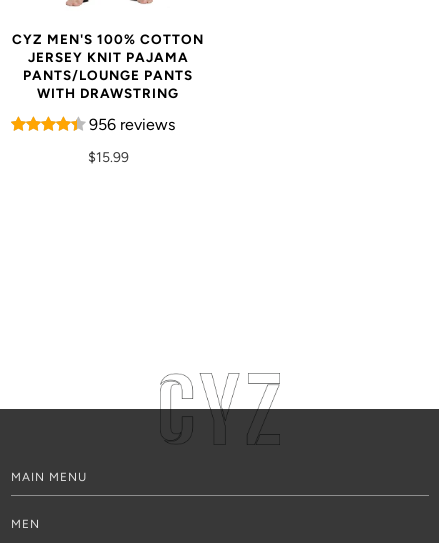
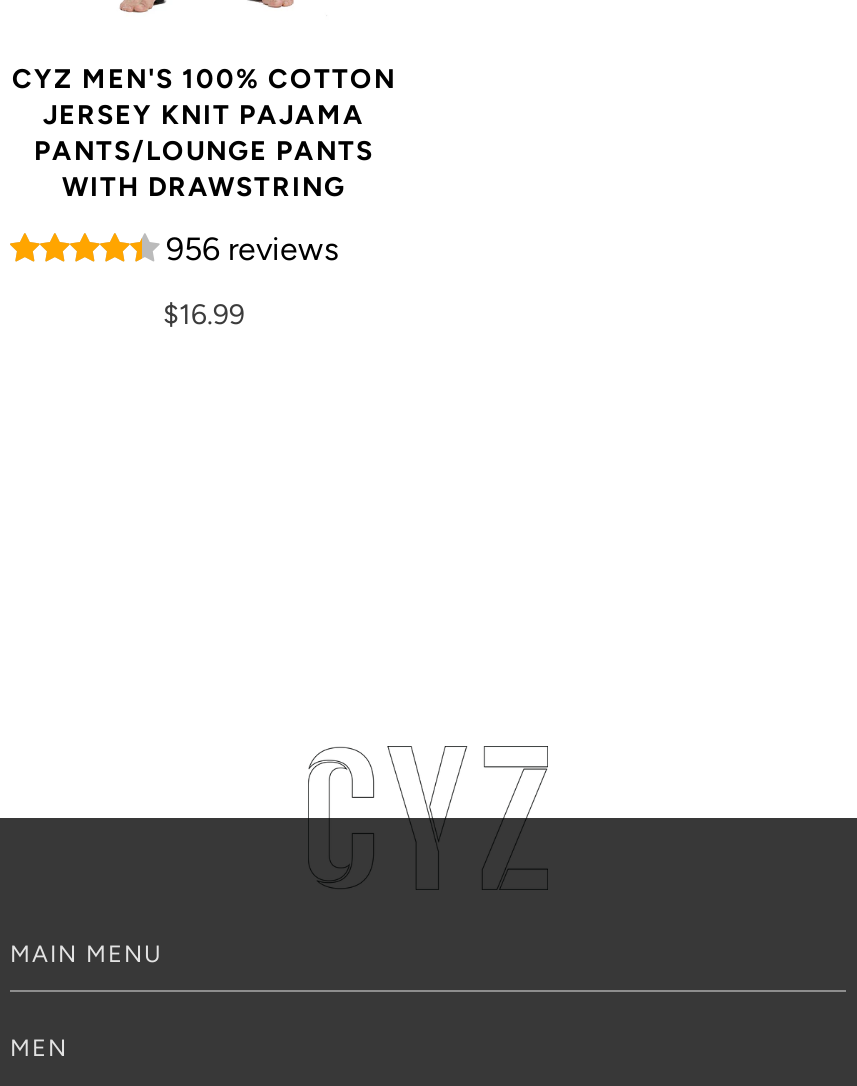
- $15.99
+ $16.99
